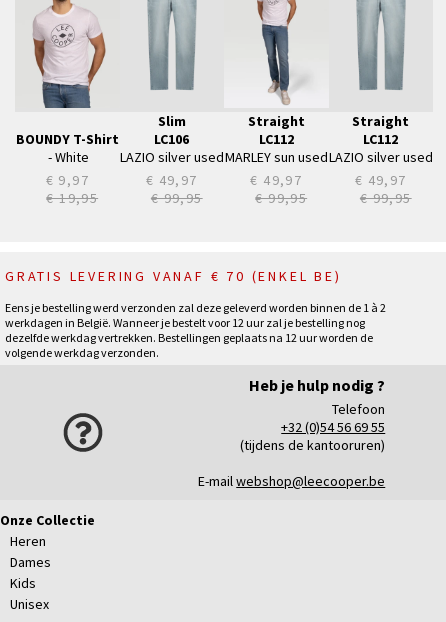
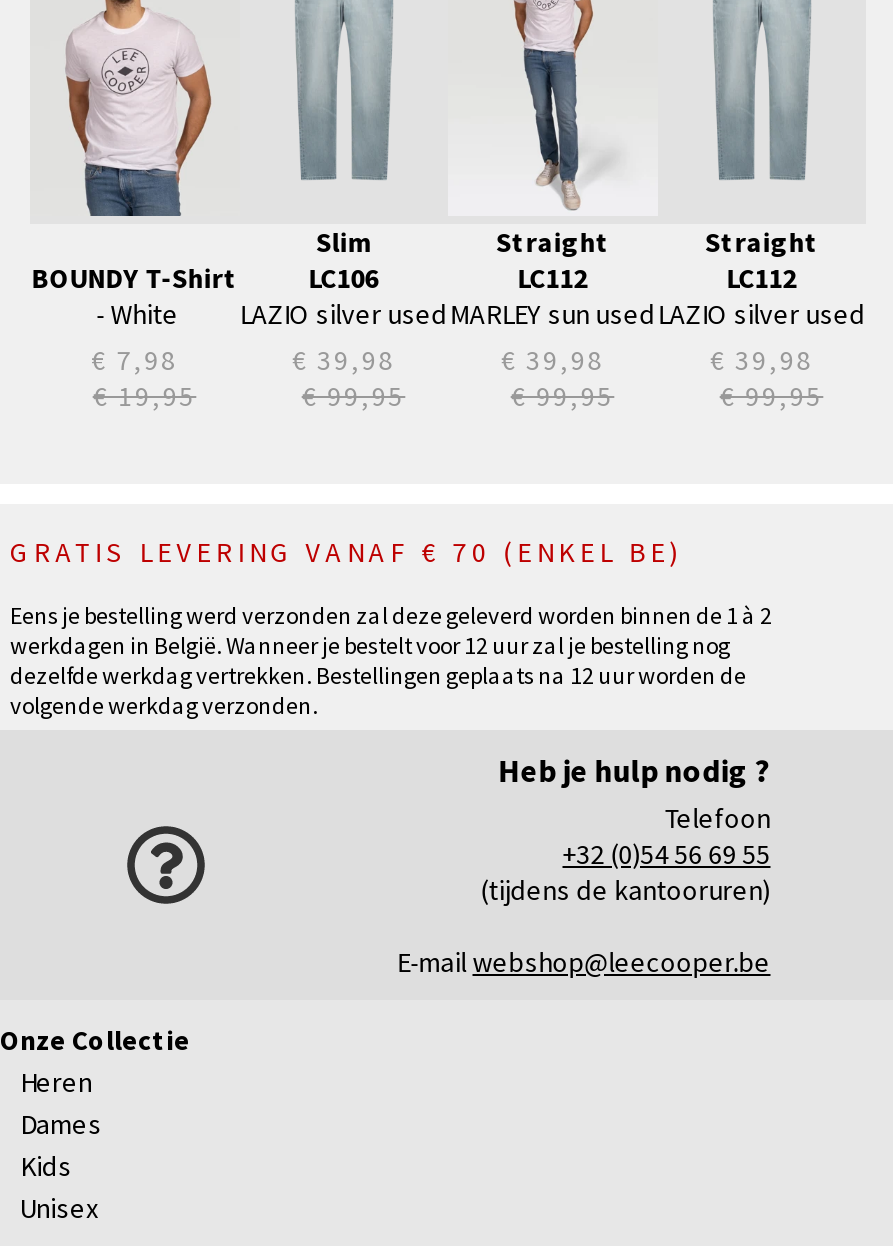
- € 9,97
+ € 7,98

- € 49,97
+ € 39,98

- € 49,97
+ € 39,98

- € 49,97
+ € 39,98
